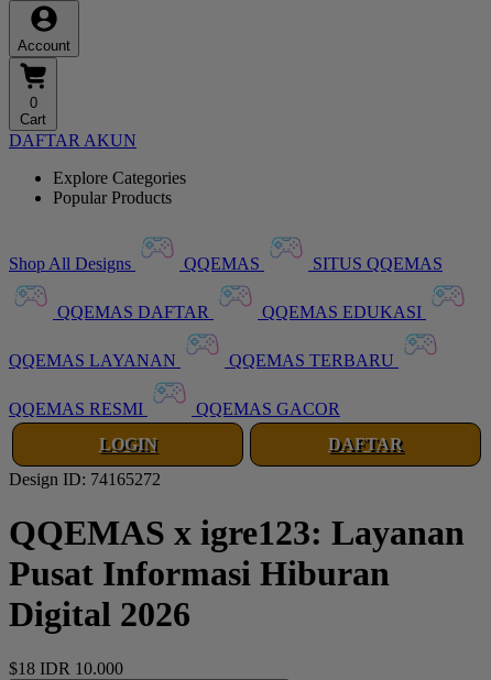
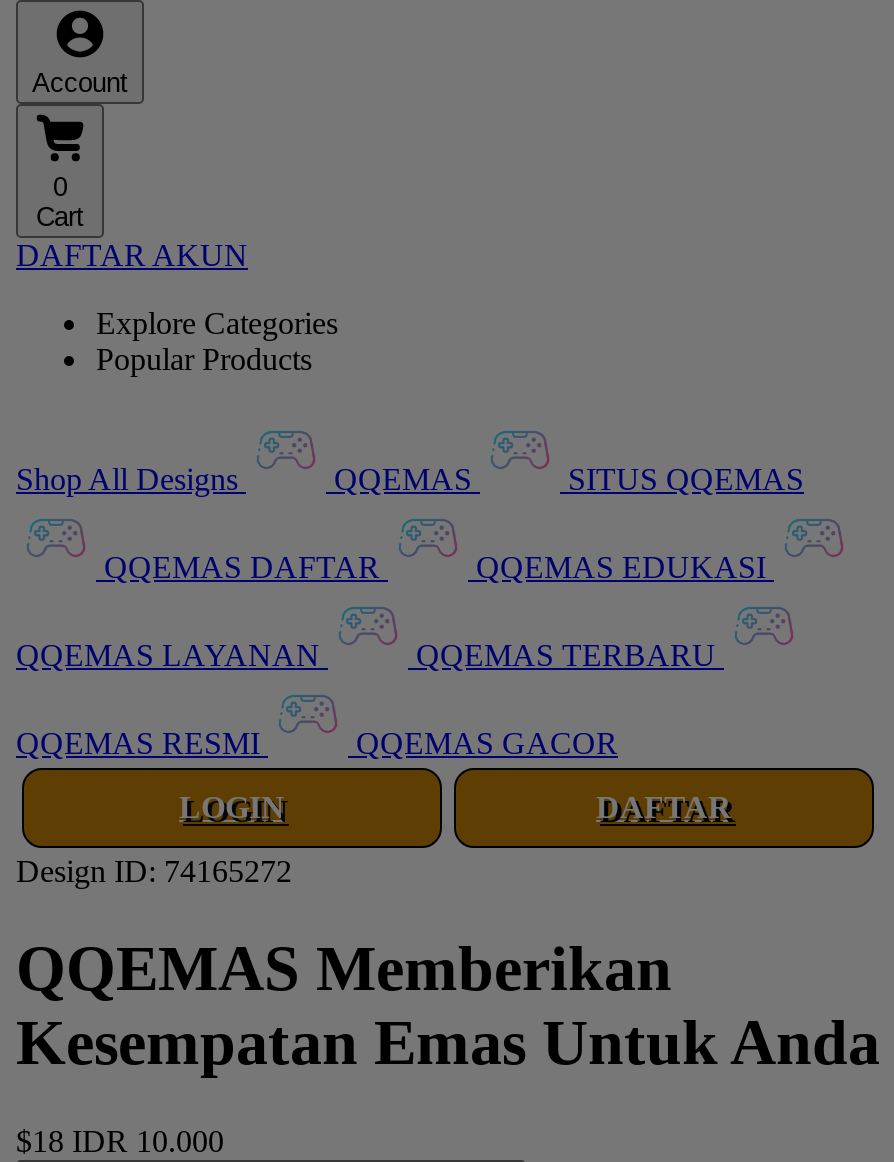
- QQEMAS x igre123: Layanan
- Pusat Informasi Hiburan
- Digital 2026
+ QQEMAS Memberikan
+ Kesempatan Emas Untuk Anda
